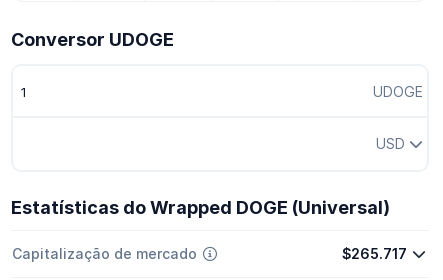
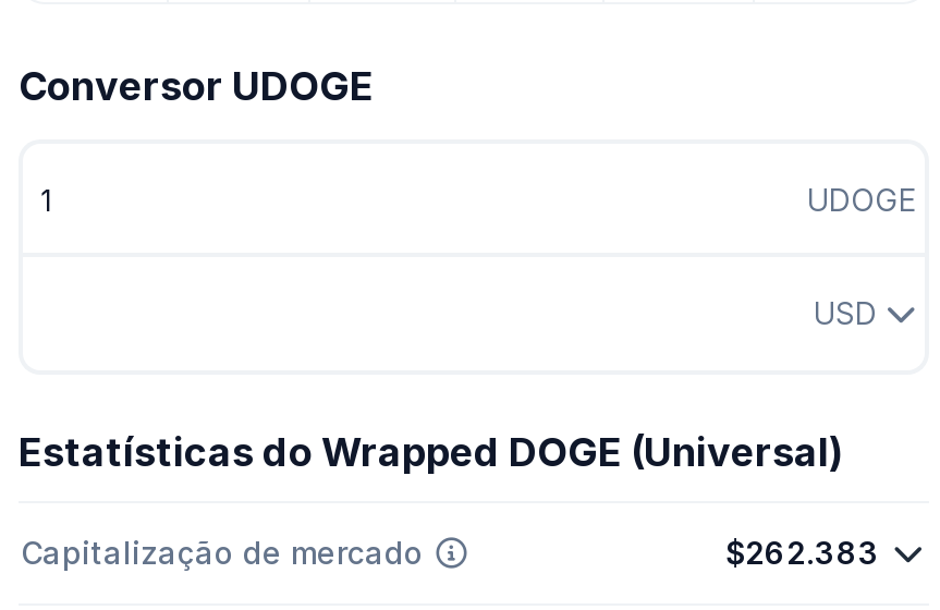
- $265.717
+ $262.383
